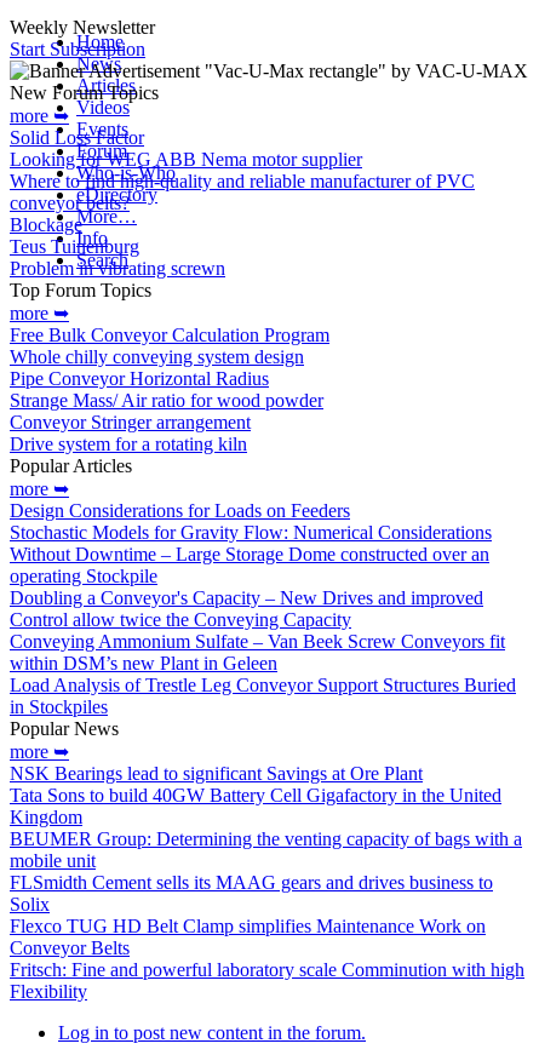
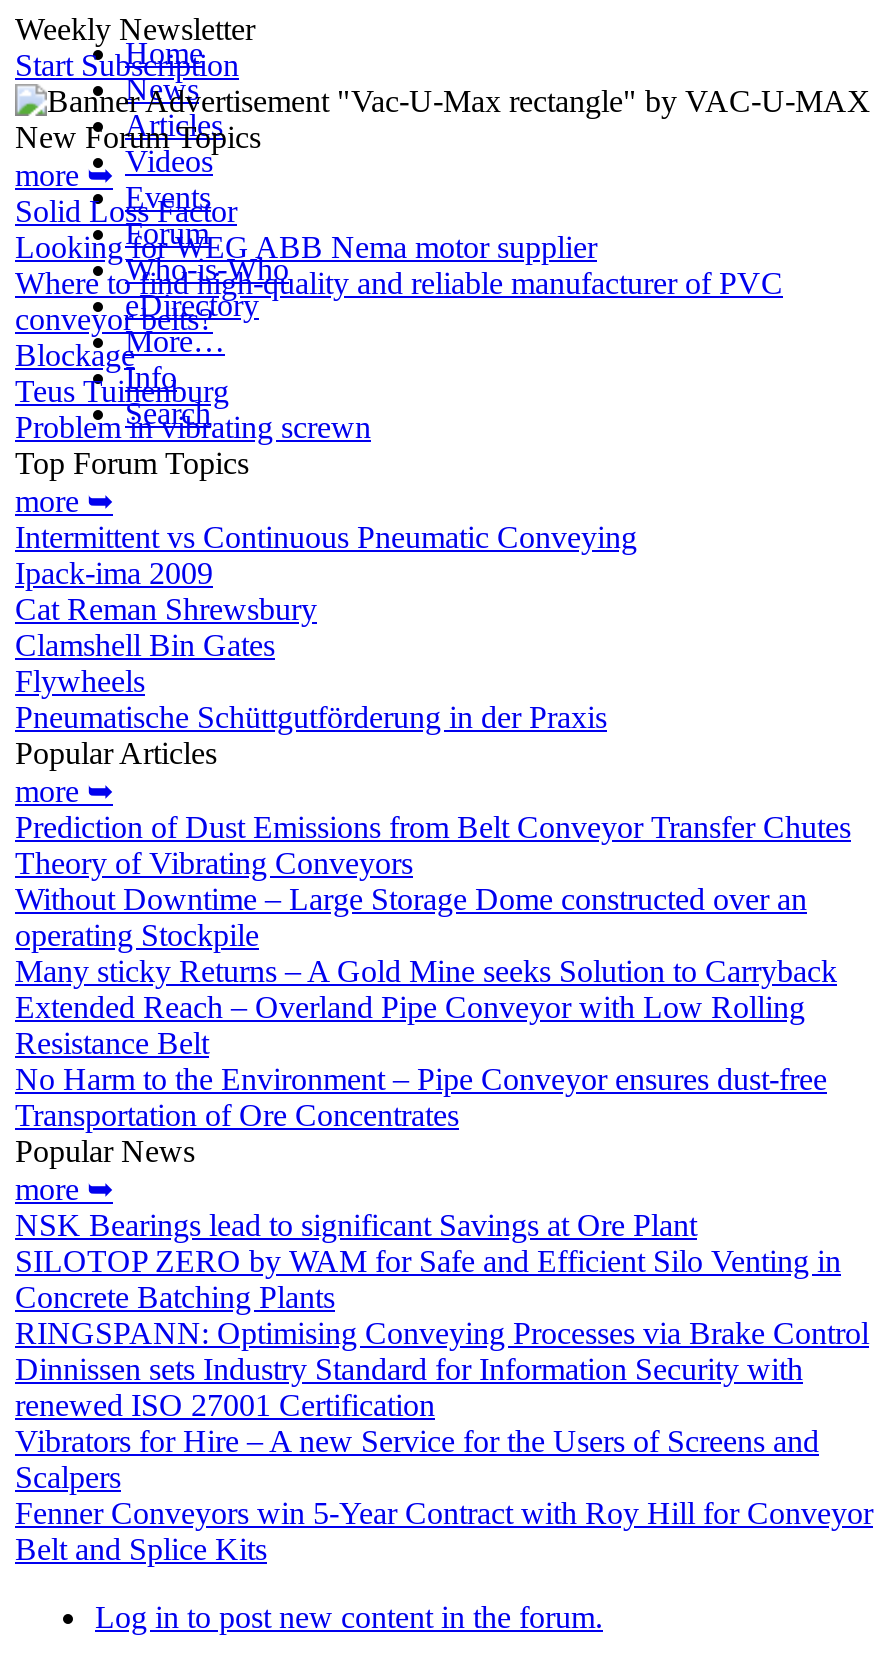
- Free Bulk Conveyor Calculation Program
- Whole chilly conveying system design
- Pipe Conveyor Horizontal Radius
- Strange Mass/ Air ratio for wood powder
- Conveyor Stringer arrangement
- Drive system for a rotating kiln
+ Intermittent vs Continuous Pneumatic Conveying
+ Ipack-ima 2009
+ Cat Reman Shrewsbury
+ Clamshell Bin Gates
+ Flywheels
+ Pneumatische Schüttgutförderung in der Praxis

- Design Considerations for Loads on Feeders
- Stochastic Models for Gravity Flow: Numerical Considerations
+ Prediction of Dust Emissions from Belt Conveyor Transfer Chutes
+ Theory of Vibrating Conveyors

- Doubling a Conveyor's Capacity – New Drives and improved
- Control allow twice the Conveying Capacity
- Conveying Ammonium Sulfate – Van Beek Screw Conveyors fit
- within DSM’s new Plant in Geleen
- Load Analysis of Trestle Leg Conveyor Support Structures Buried
- in Stockpiles
+ Many sticky Returns – A Gold Mine seeks Solution to Carryback
+ Extended Reach – Overland Pipe Conveyor with Low Rolling
+ Resistance Belt
+ No Harm to the Environment – Pipe Conveyor ensures dust-free
+ Transportation of Ore Concentrates

- Tata Sons to build 40GW Battery Cell Gigafactory in the United
- Kingdom
- BEUMER Group: Determining the venting capacity of bags with a
- mobile unit
- FLSmidth Cement sells its MAAG gears and drives business to
- Solix
- Flexco TUG HD Belt Clamp simplifies Maintenance Work on
- Conveyor Belts
- Fritsch: Fine and powerful laboratory scale Comminution with high
- Flexibility
+ SILOTOP ZERO by WAM for Safe and Efficient Silo Venting in
+ Concrete Batching Plants
+ RINGSPANN: Optimising Conveying Processes via Brake Control
+ Dinnissen sets Industry Standard for Information Security with
+ renewed ISO 27001 Certification
+ Vibrators for Hire – A new Service for the Users of Screens and
+ Scalpers
+ Fenner Conveyors win 5-Year Contract with Roy Hill for Conveyor
+ Belt and Splice Kits
